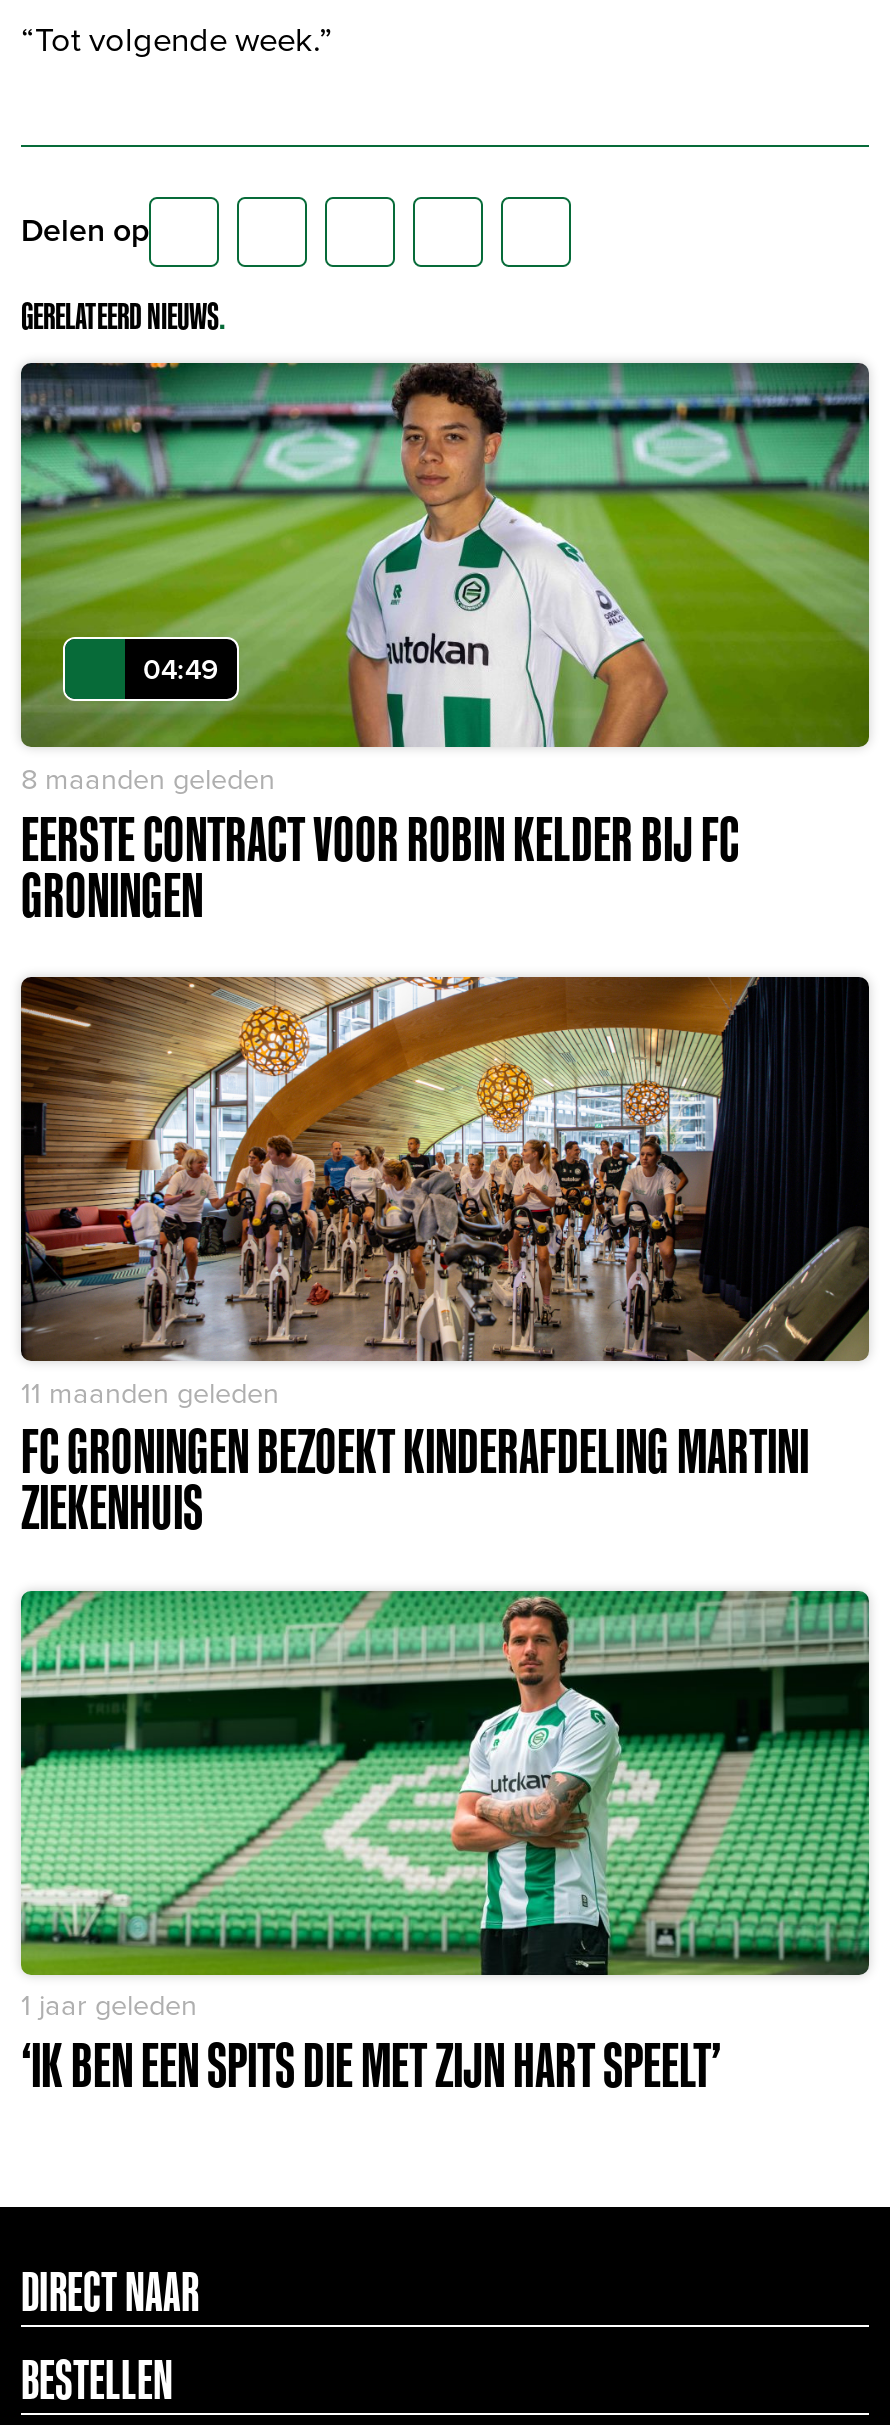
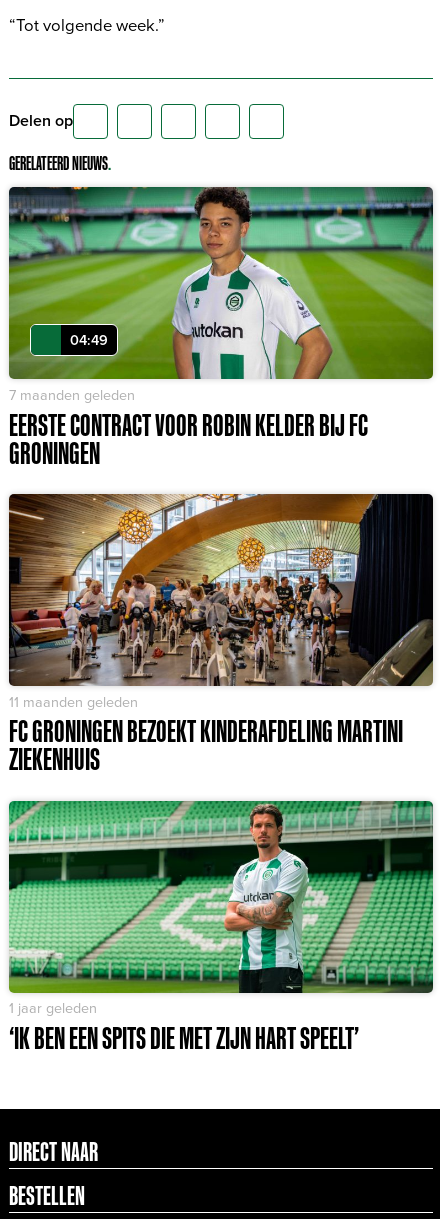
- 8 maanden geleden
+ 7 maanden geleden
